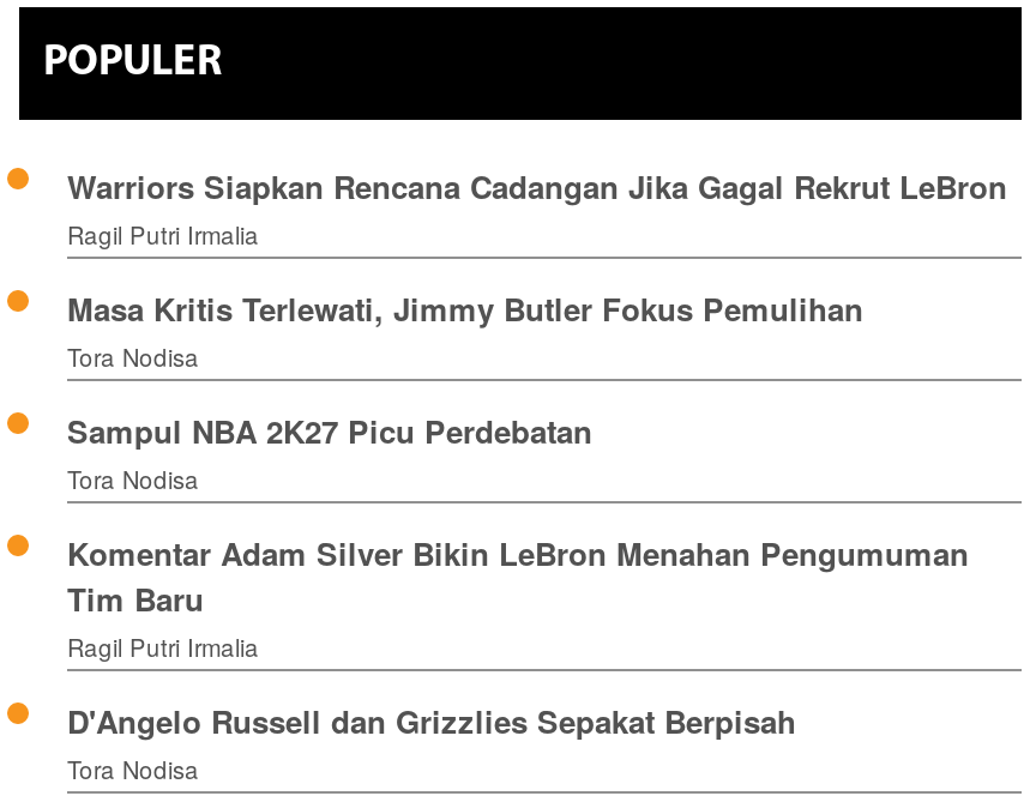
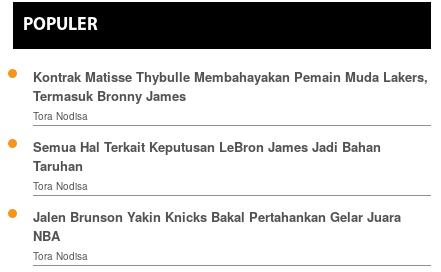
- Warriors Siapkan Rencana Cadangan Jika Gagal Rekrut LeBron
- Ragil Putri Irmalia
- Masa Kritis Terlewati, Jimmy Butler Fokus Pemulihan
+ Kontrak Matisse Thybulle Membahayakan Pemain Muda Lakers,
+ Termasuk Bronny James

- Sampul NBA 2K27 Picu Perdebatan
+ Semua Hal Terkait Keputusan LeBron James Jadi Bahan
+ Taruhan

- Komentar Adam Silver Bikin LeBron Menahan Pengumuman
- Tim Baru
- Ragil Putri Irmalia
- D'Angelo Russell dan Grizzlies Sepakat Berpisah
+ Jalen Brunson Yakin Knicks Bakal Pertahankan Gelar Juara
+ NBA
